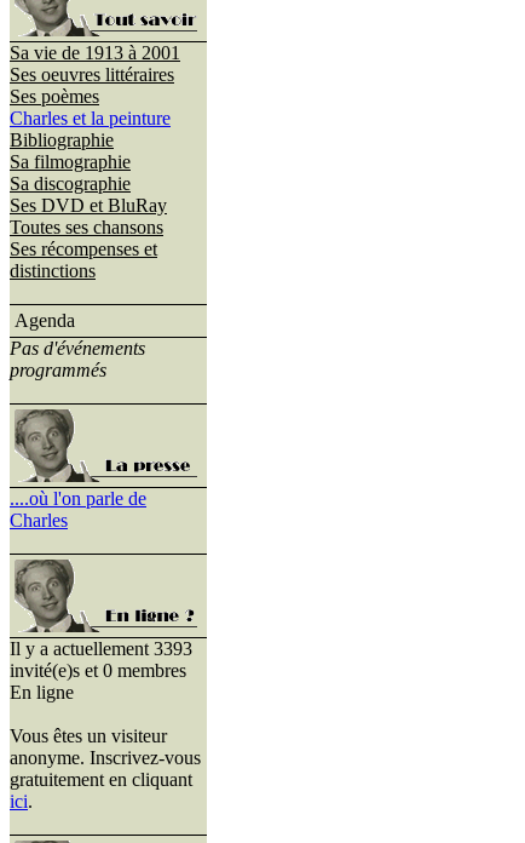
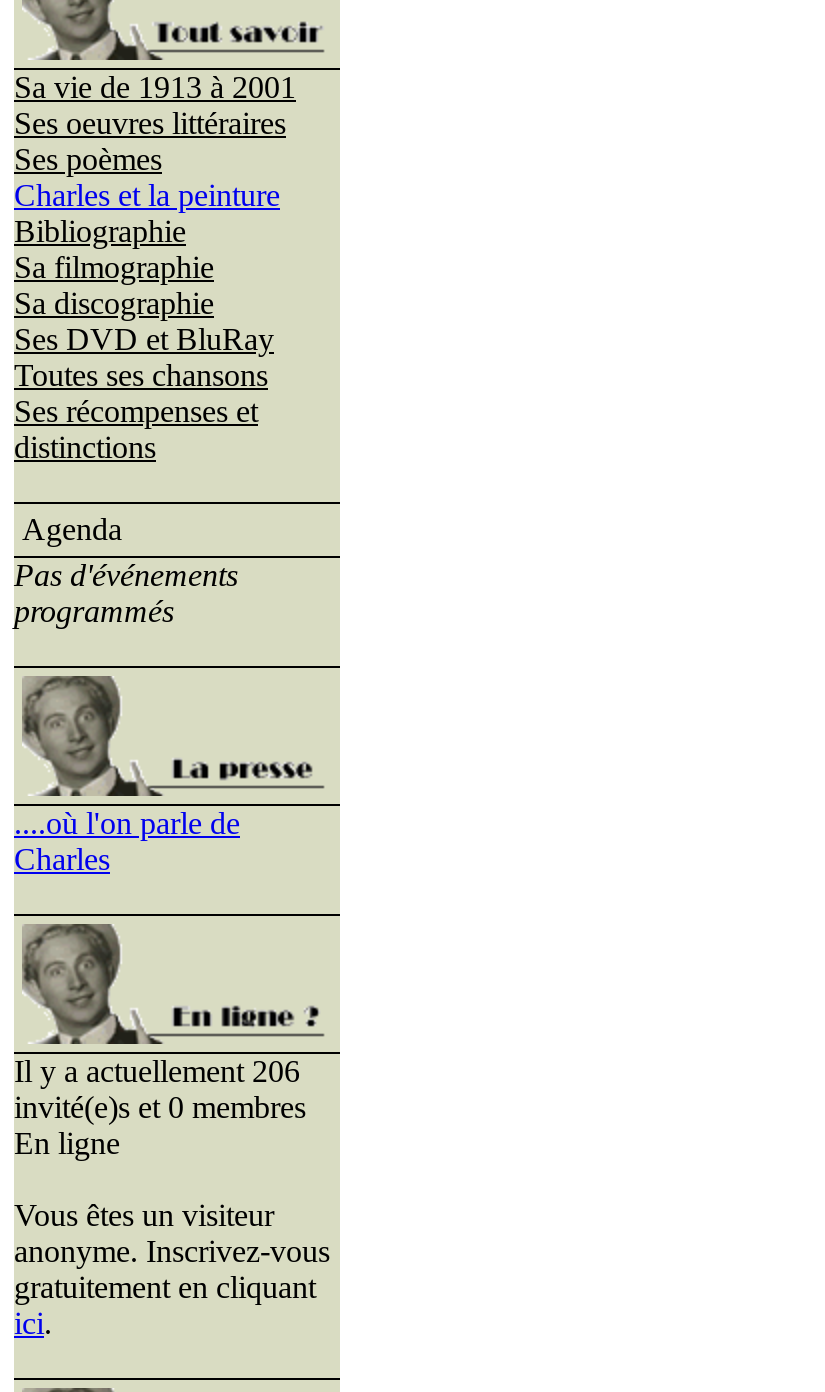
- Il y a actuellement 3393
+ Il y a actuellement 206
